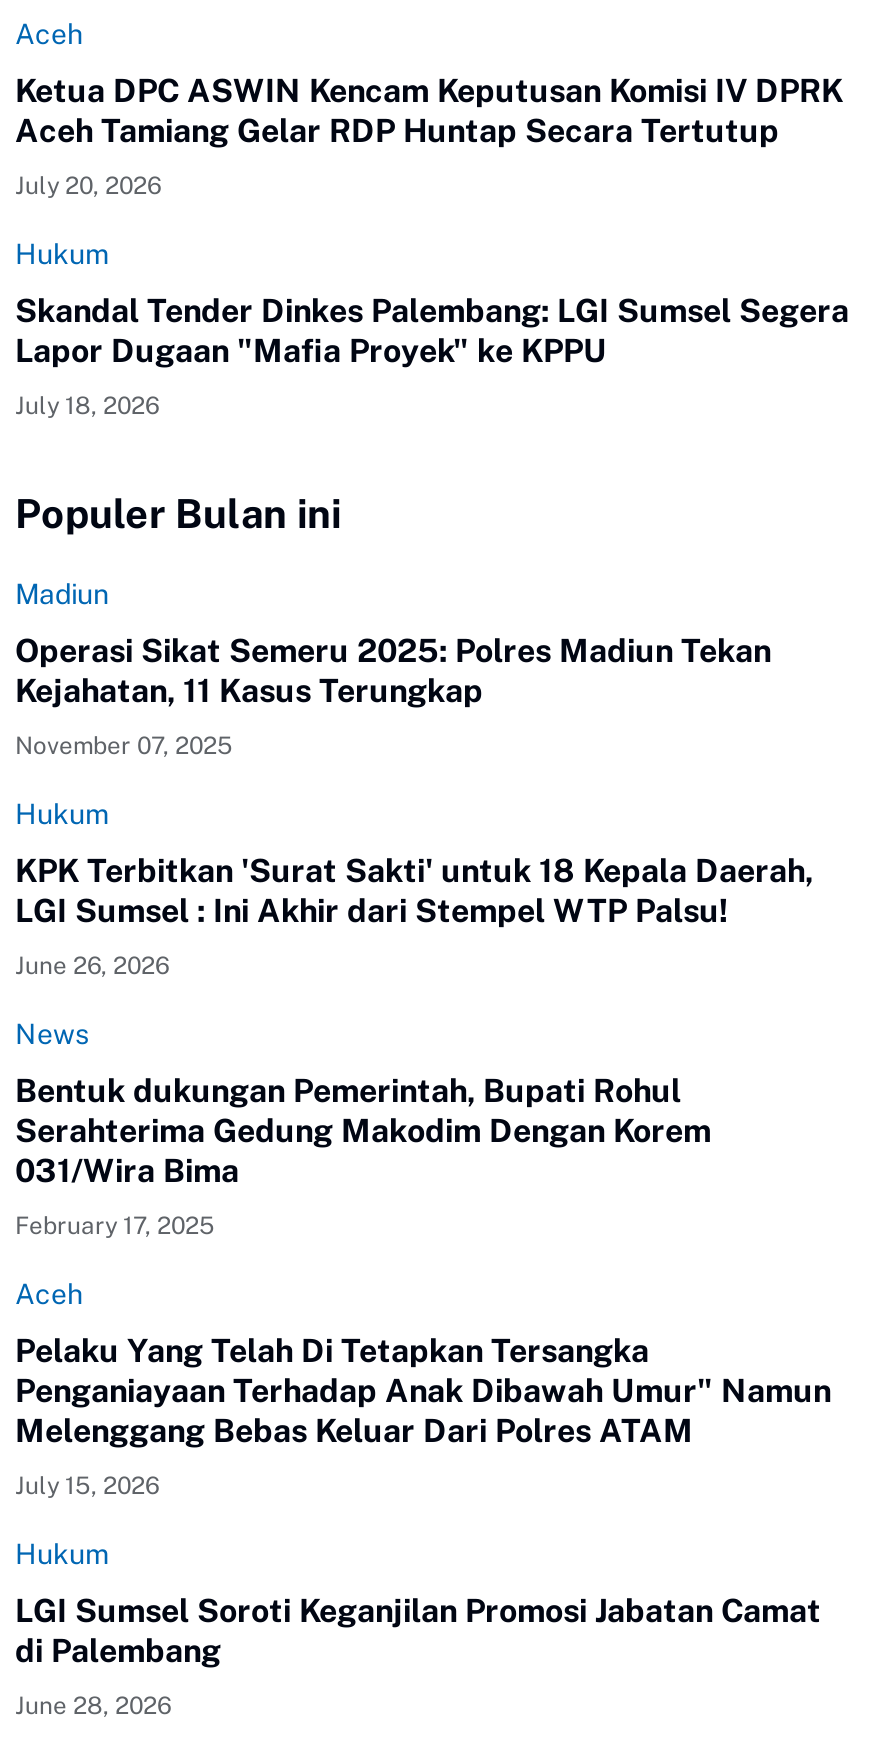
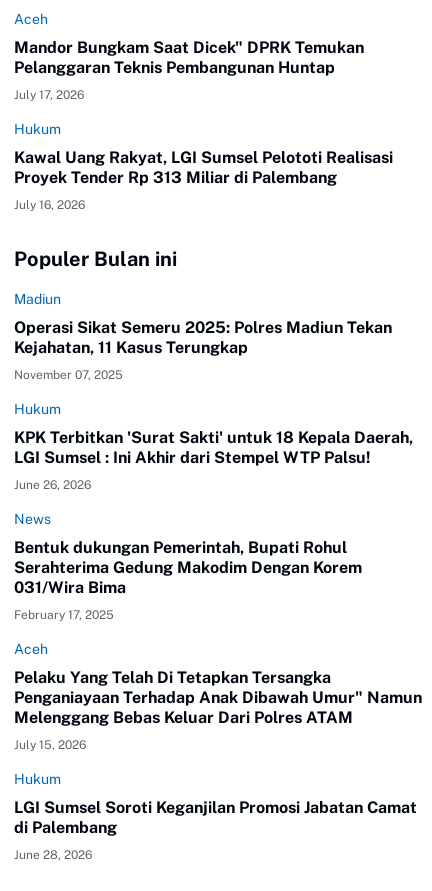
- Ketua DPC ASWIN Kencam Keputusan Komisi IV DPRK
- Aceh Tamiang Gelar RDP Huntap Secara Tertutup
+ Mandor Bungkam Saat Dicek" DPRK Temukan
+ Pelanggaran Teknis Pembangunan Huntap

- July 20, 2026
+ July 17, 2026

- Skandal Tender Dinkes Palembang: LGI Sumsel Segera
- Lapor Dugaan "Mafia Proyek" ke KPPU
+ Kawal Uang Rakyat, LGI Sumsel Pelototi Realisasi
+ Proyek Tender Rp 313 Miliar di Palembang

- July 18, 2026
+ July 16, 2026
